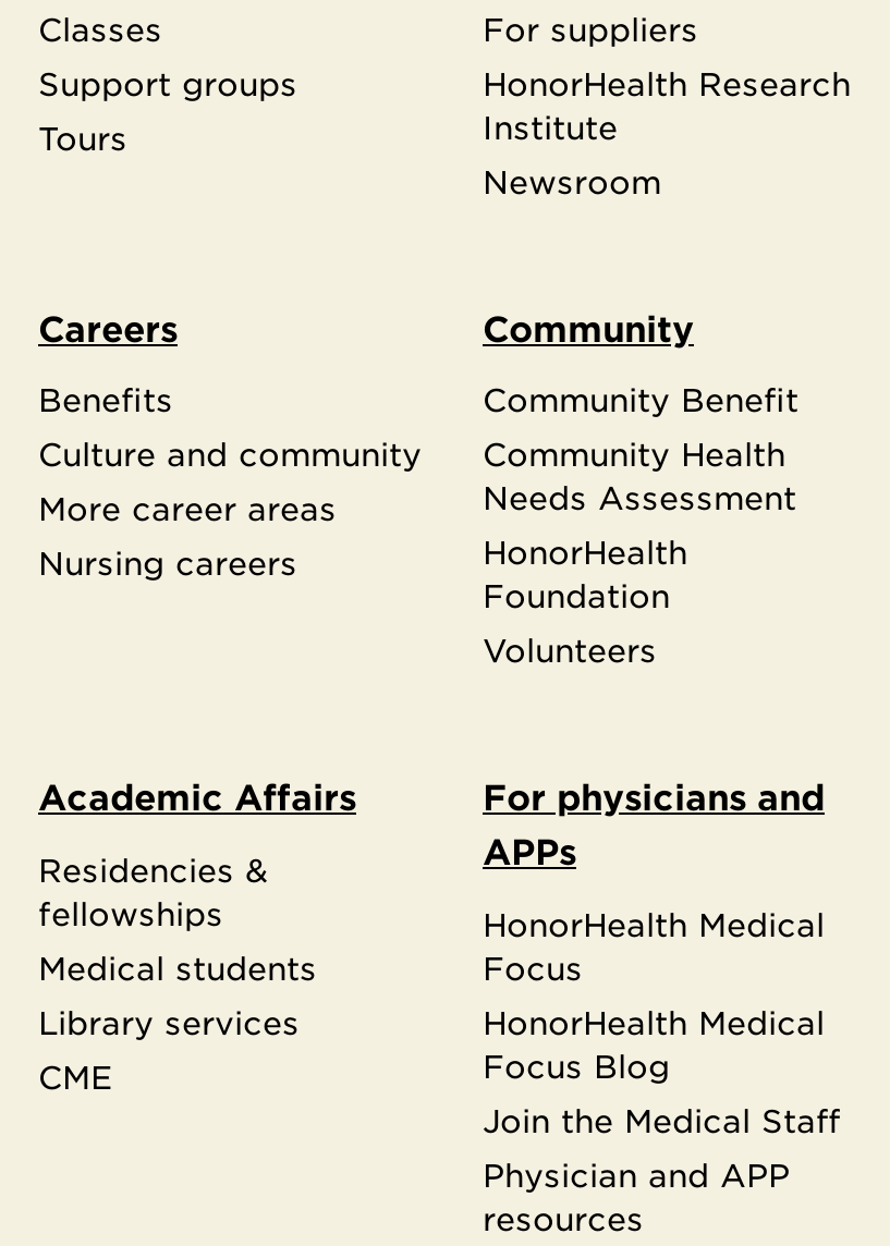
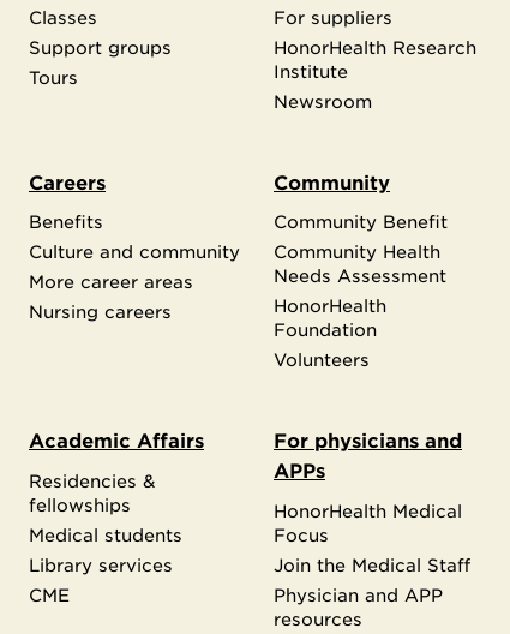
- HonorHealth Medical
- Focus Blog
